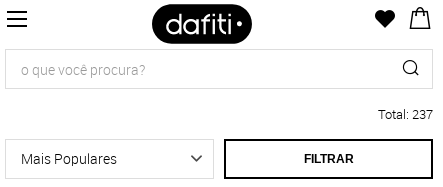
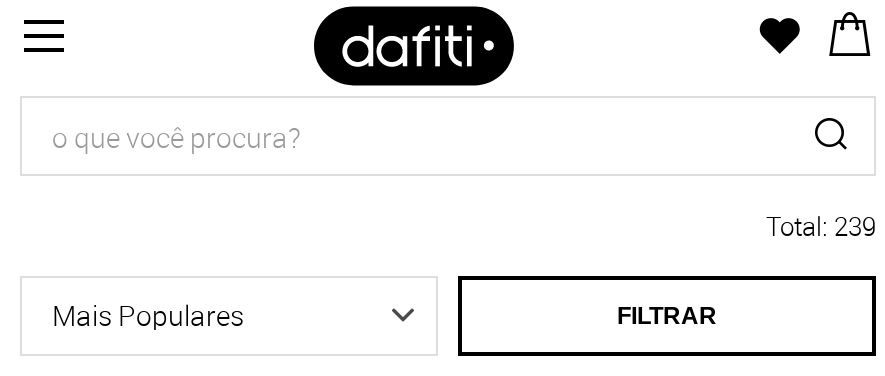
- Total: 237
+ Total: 239
